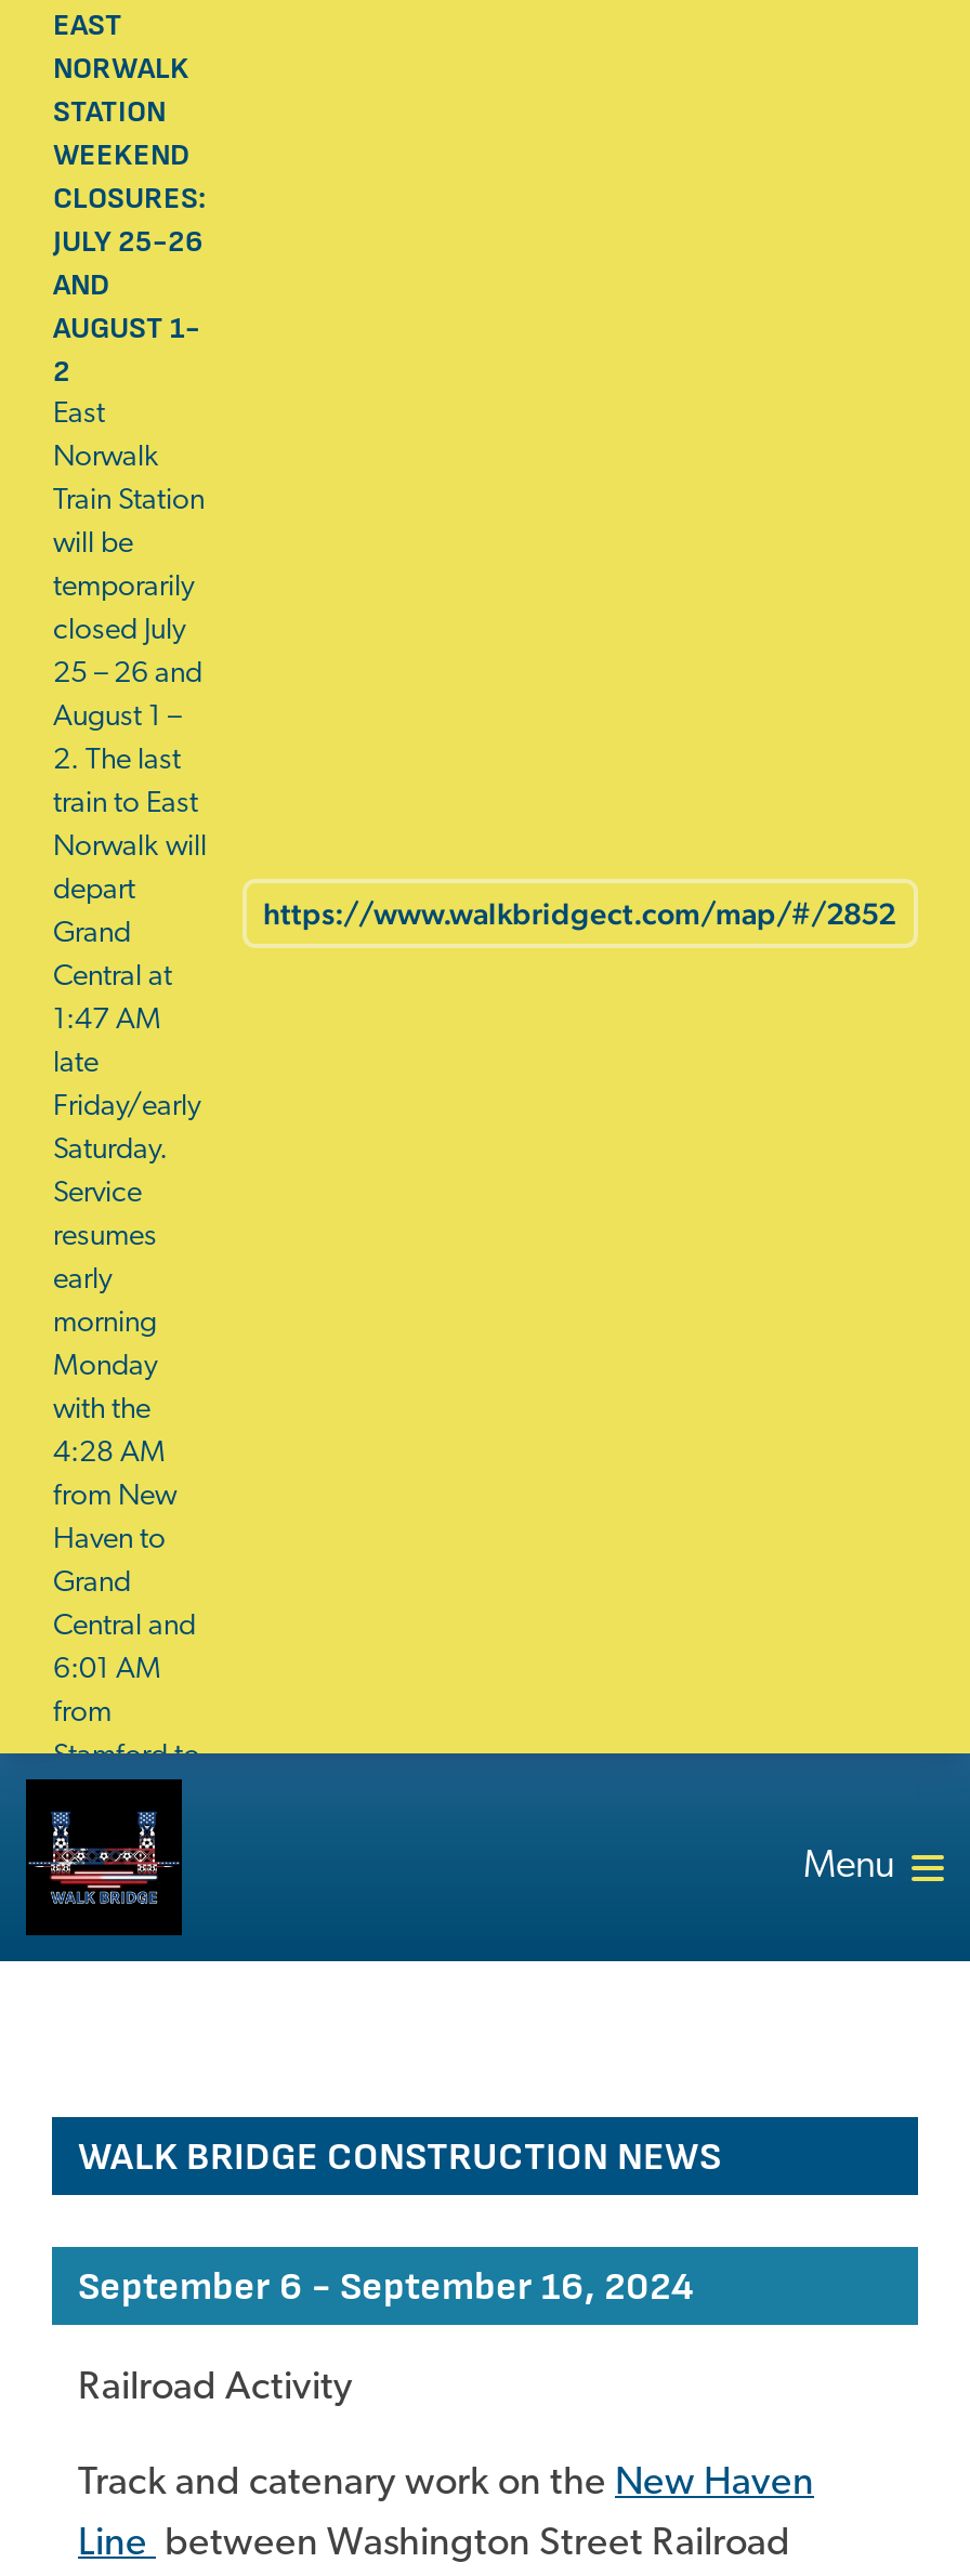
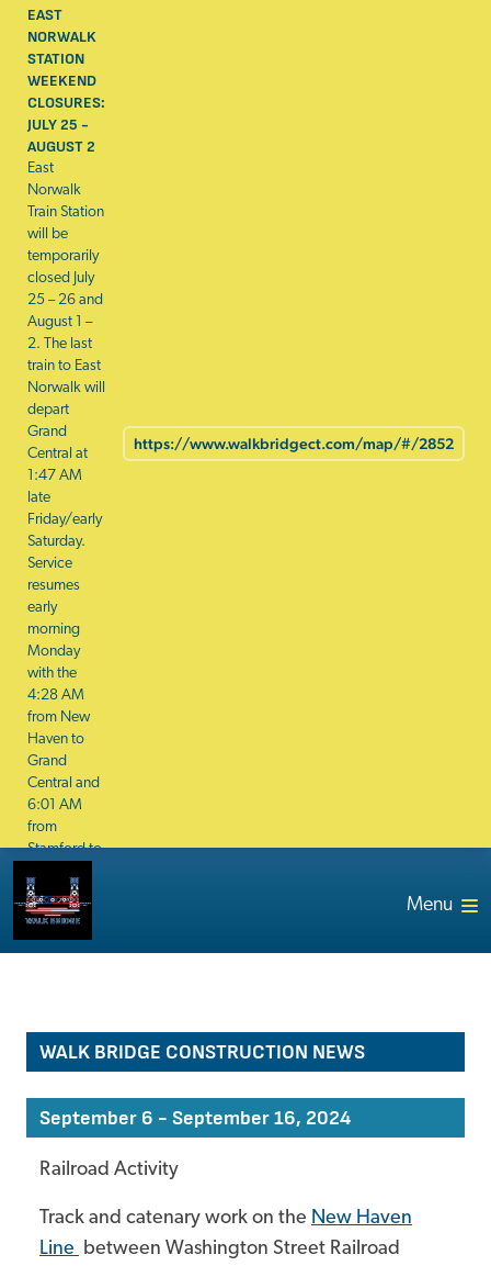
- JULY 25-26
- AND
- AUGUST 1-
- 2
+ JULY 25 -
+ AUGUST 2
